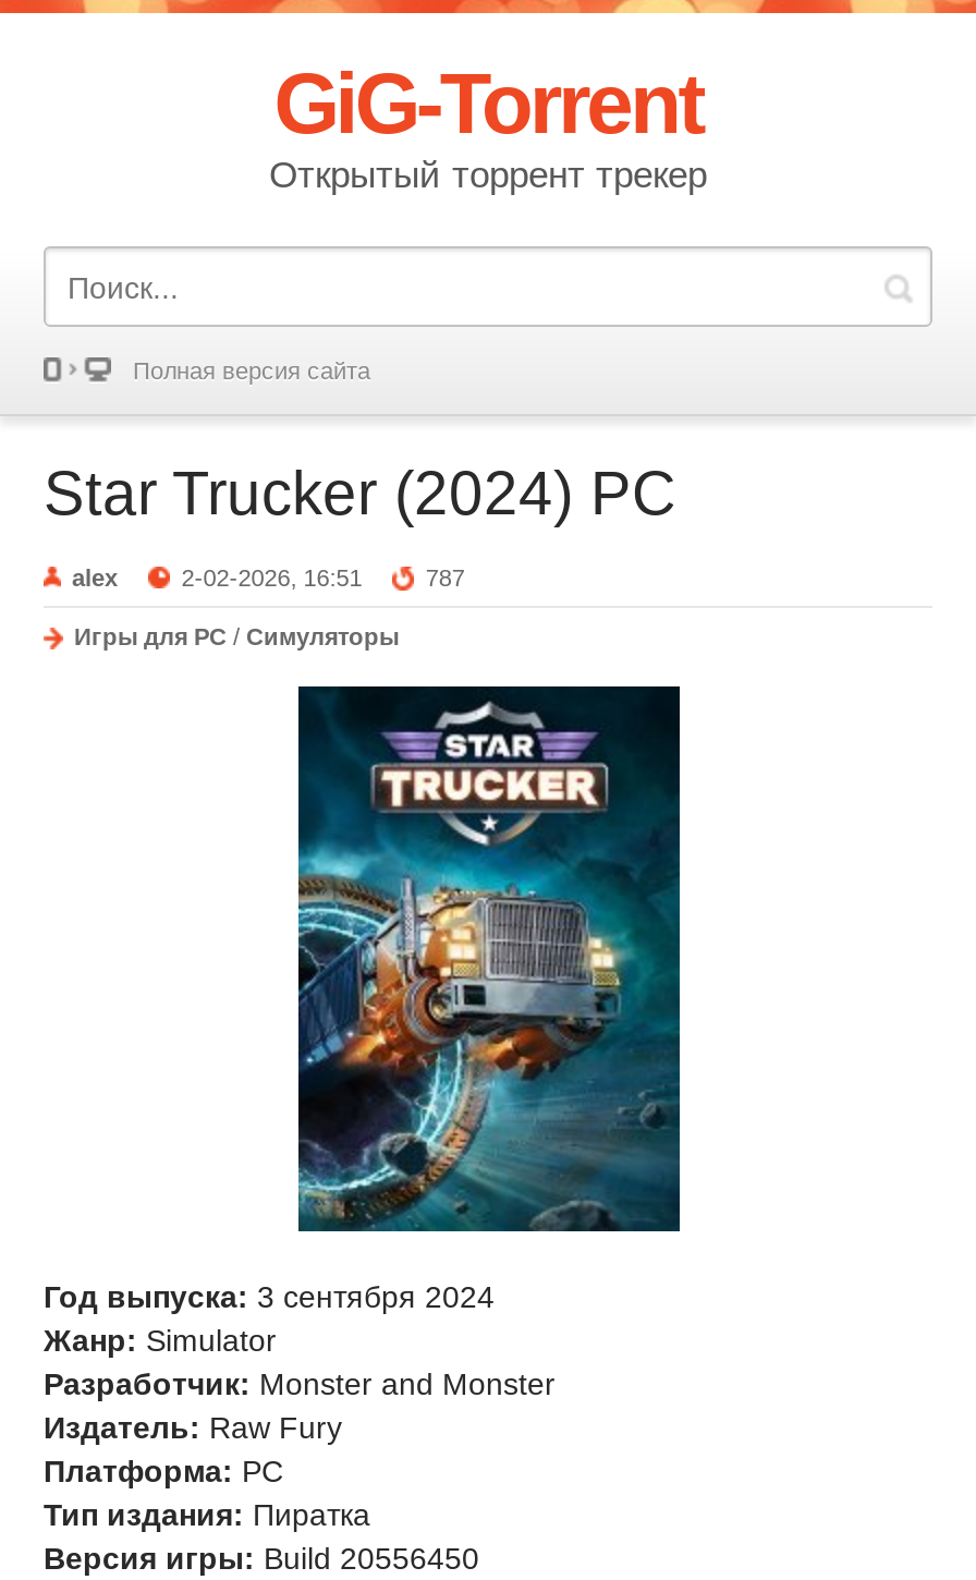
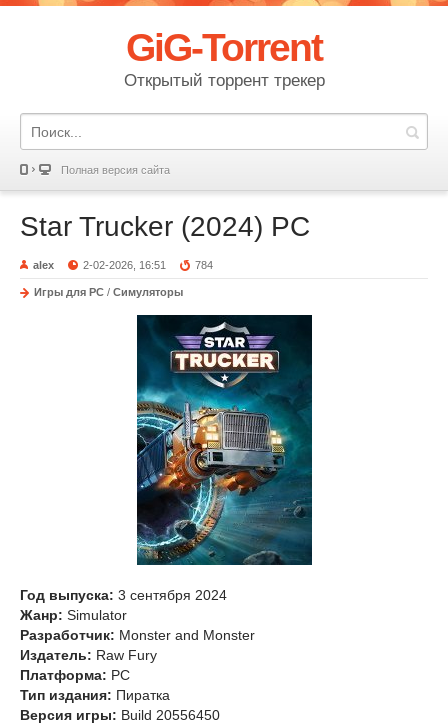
- 787
+ 784
